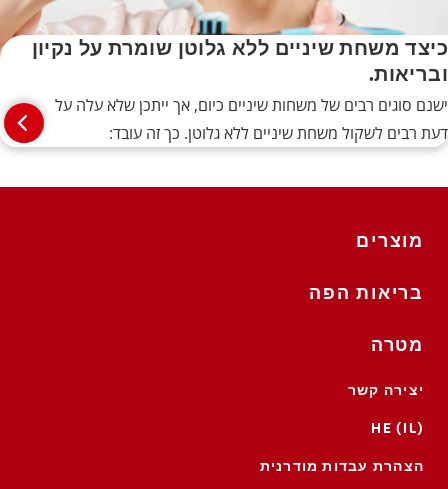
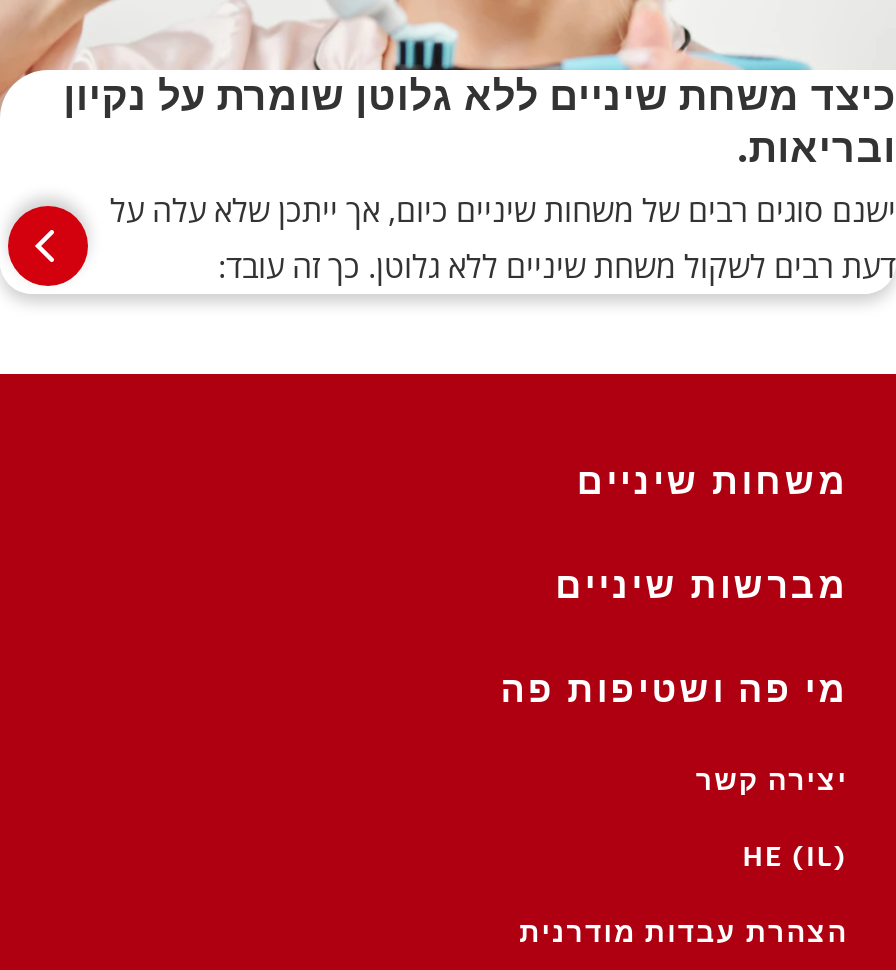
- מוצרים
+ משחות שיניים

- בריאות הפה
+ מברשות שיניים

- מטרה
+ מי פה ושטיפות פה
